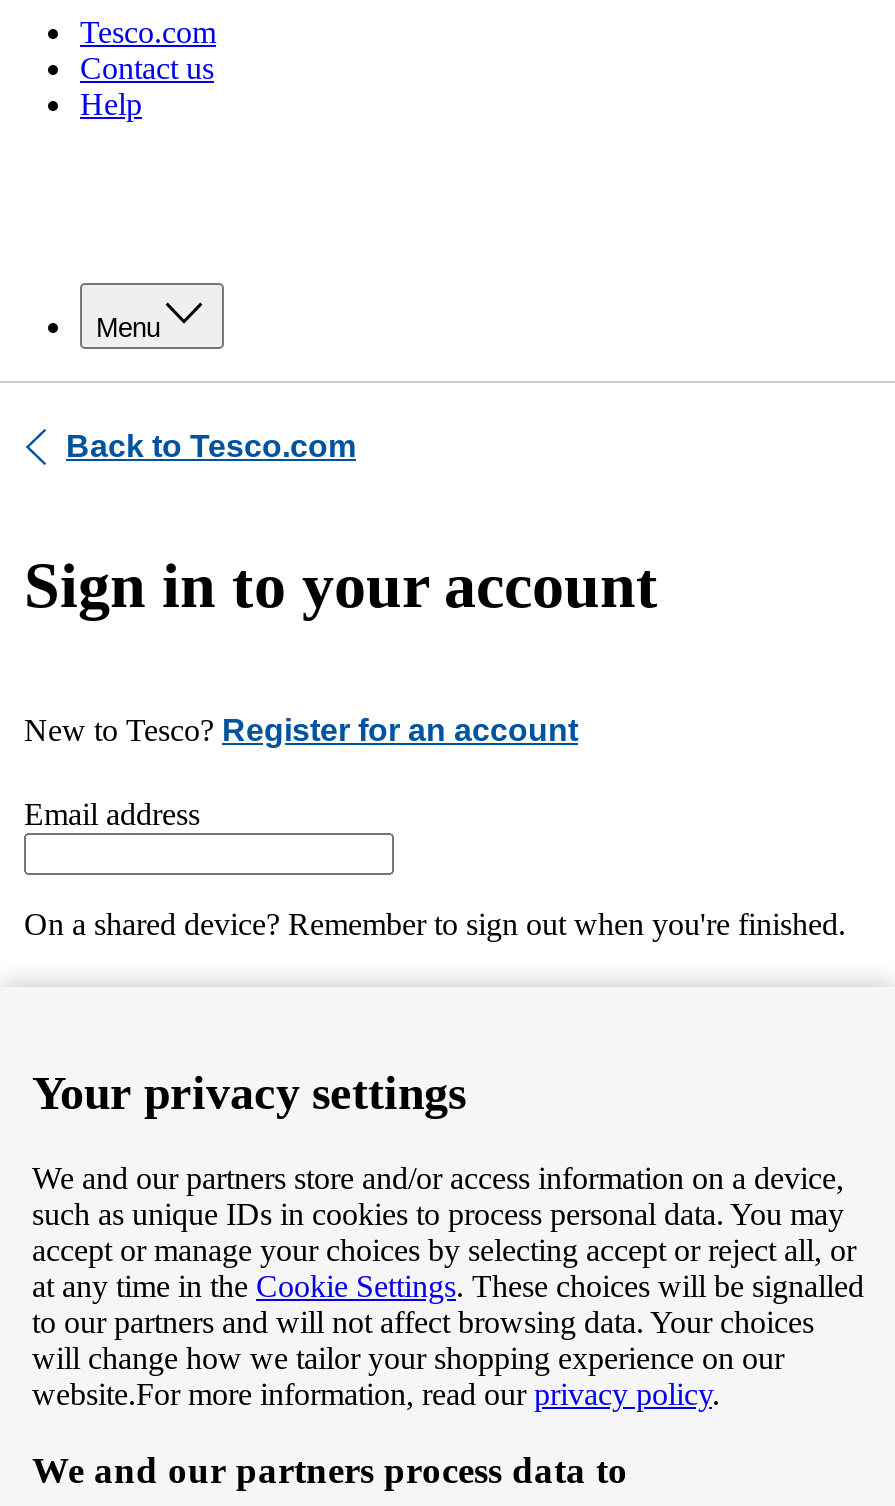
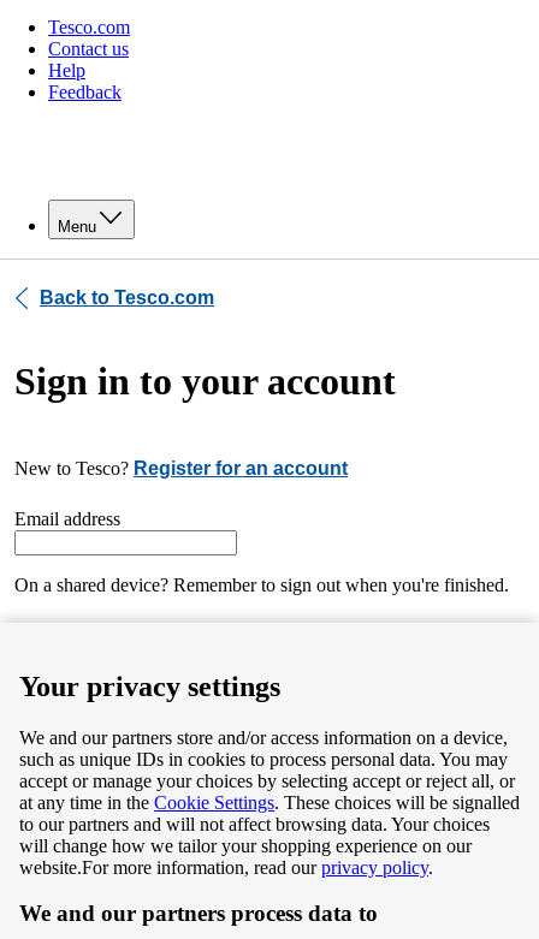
+ Feedback
